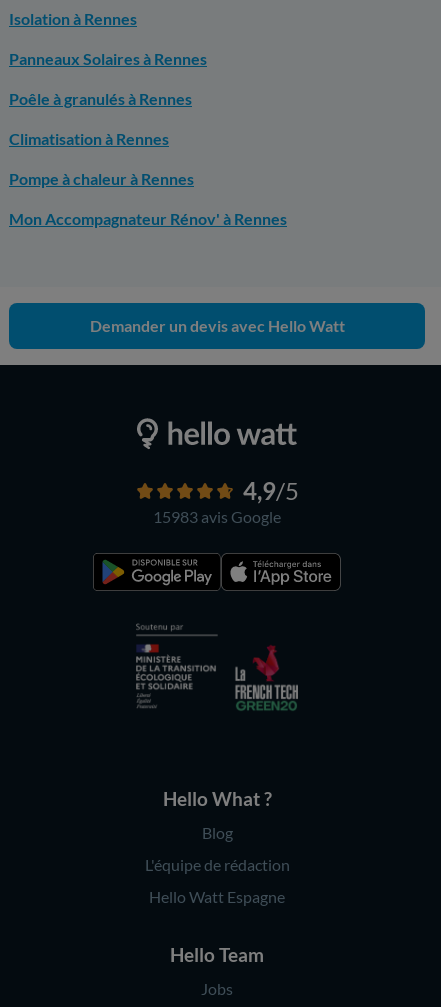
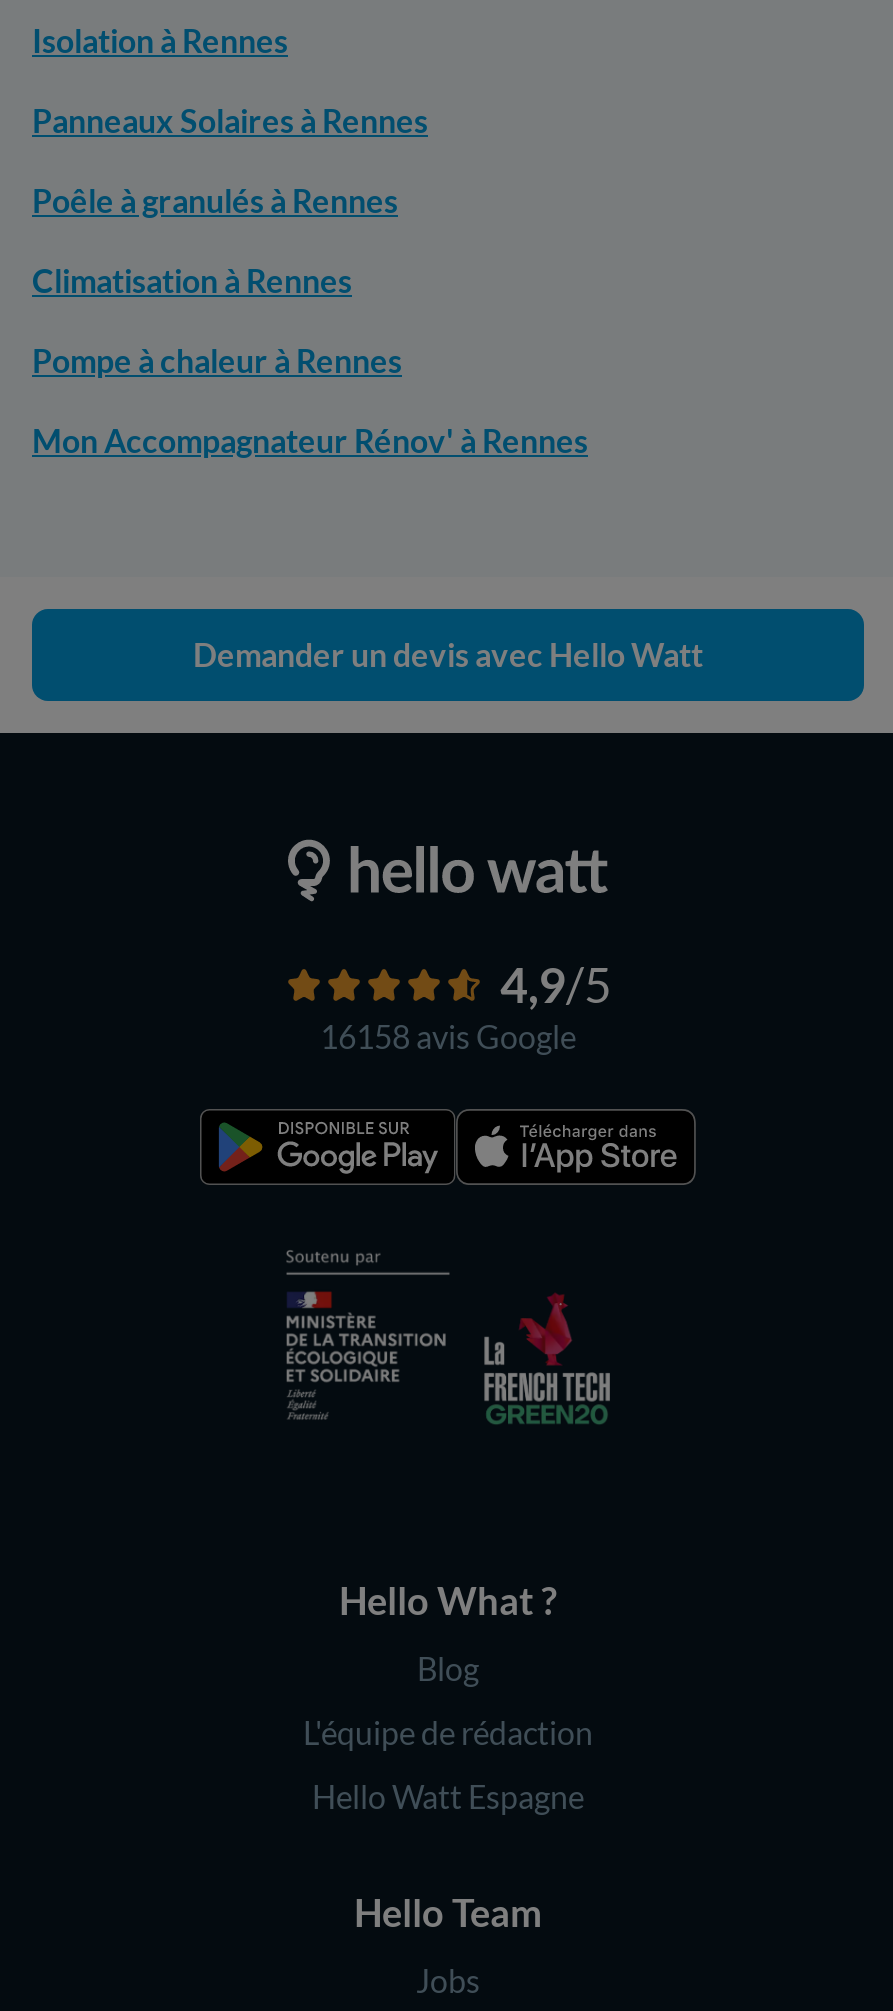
- 15983 avis Google
+ 16158 avis Google
